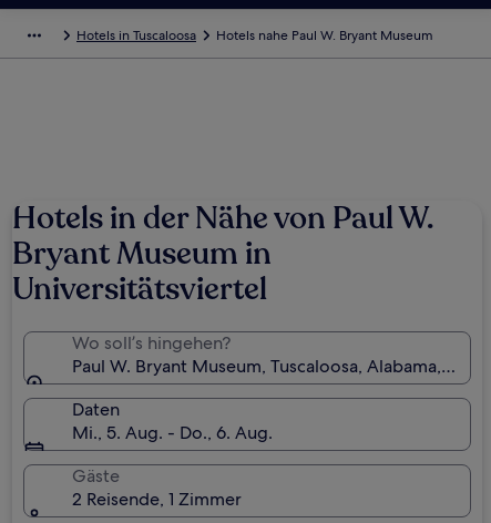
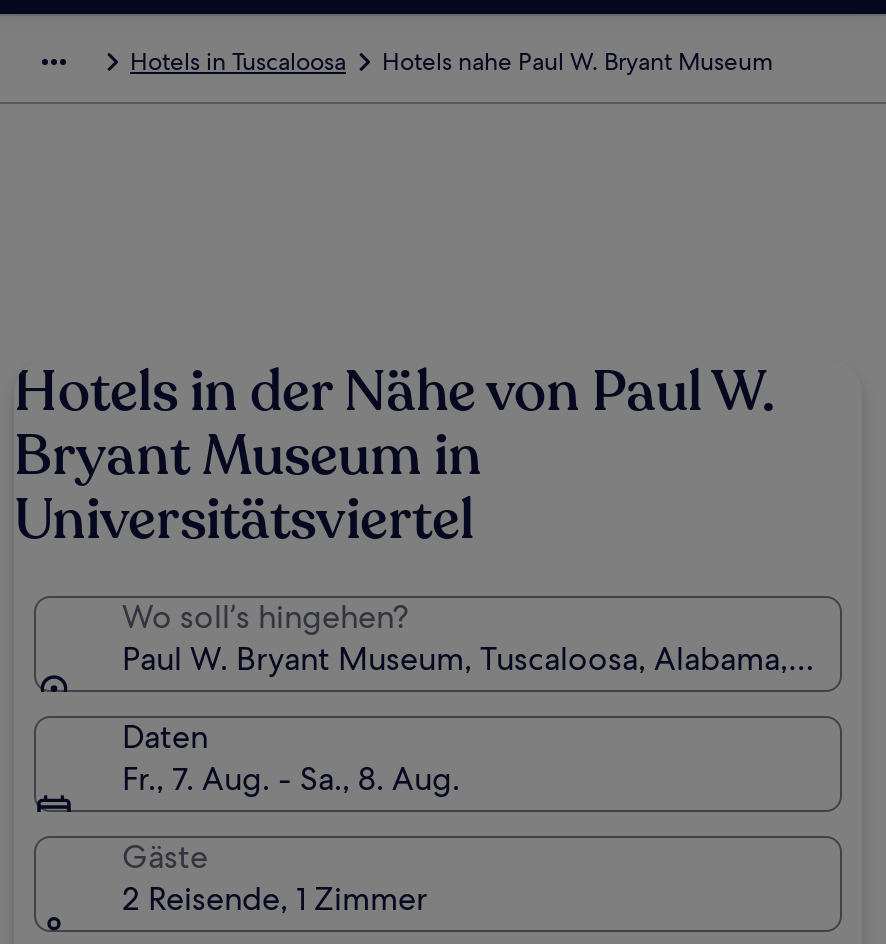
- Mi., 5. Aug. - Do., 6. Aug.
+ Fr., 7. Aug. - Sa., 8. Aug.
